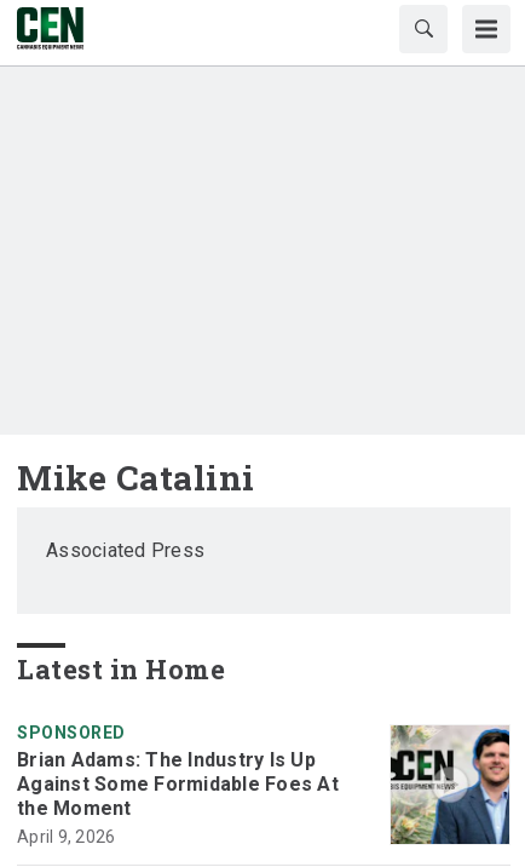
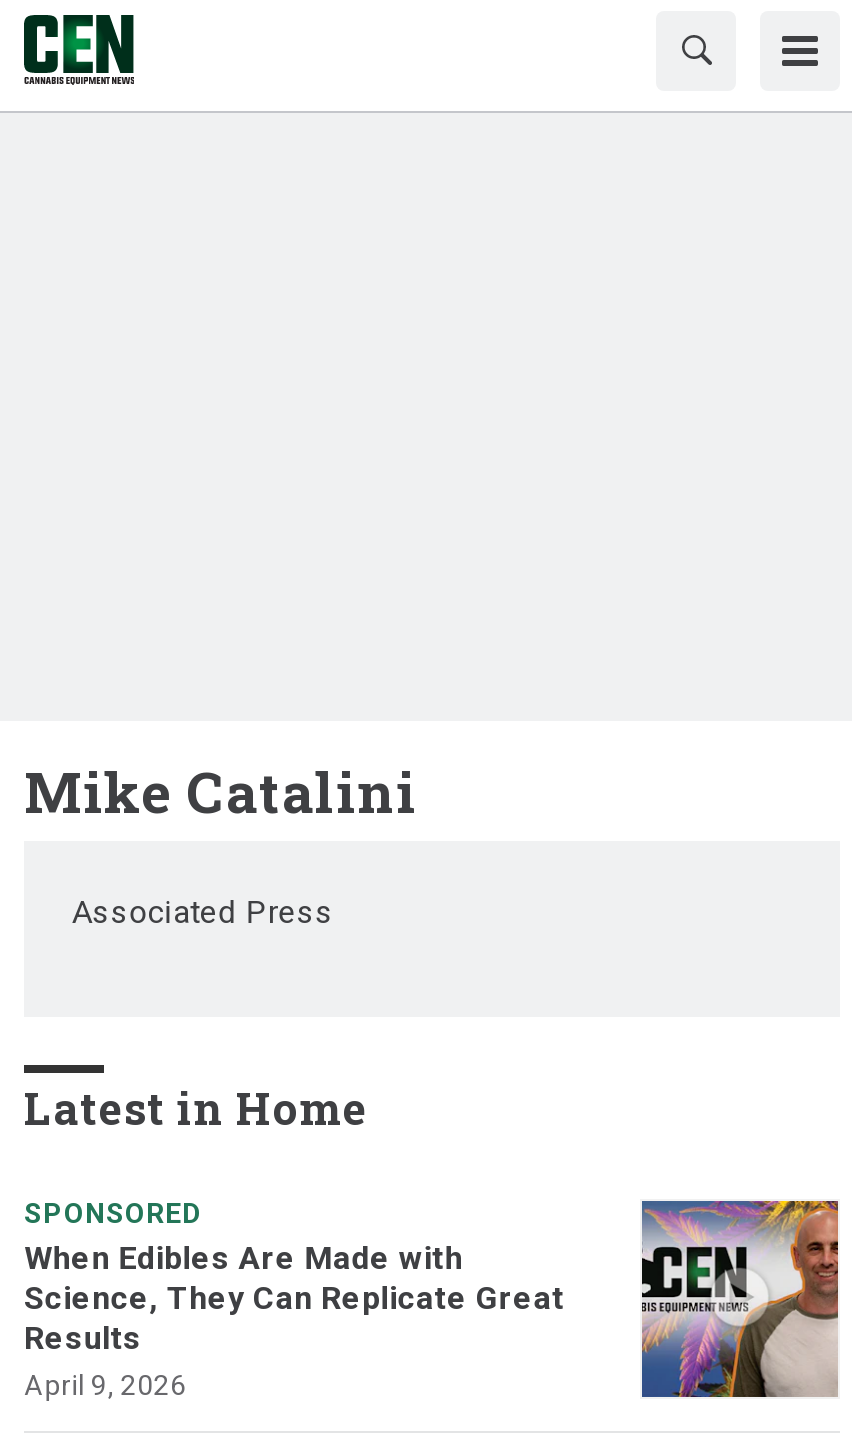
- [image]
+ [image]

- Brian Adams: The Industry Is Up
- Against Some Formidable Foes At
- the Moment
+ When Edibles Are Made with
+ Science, They Can Replicate Great
+ Results
